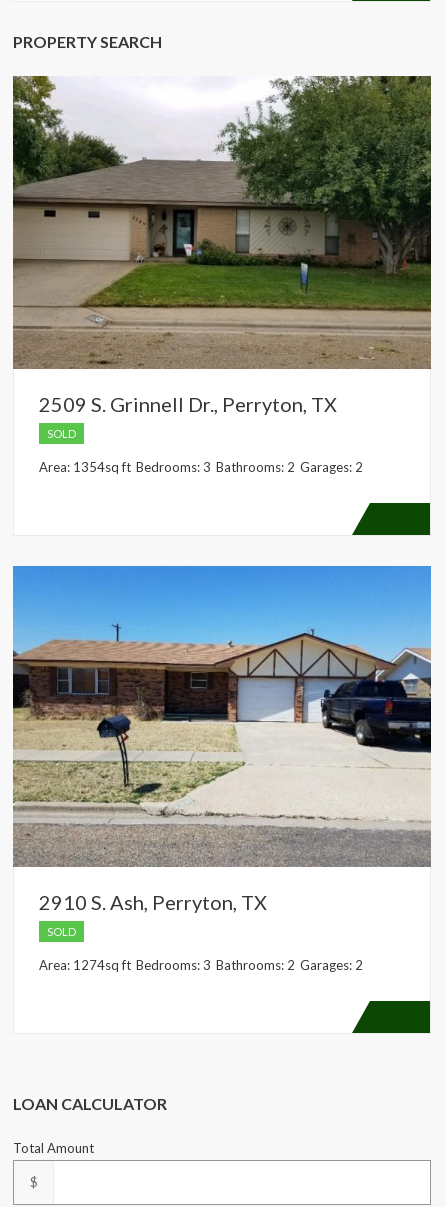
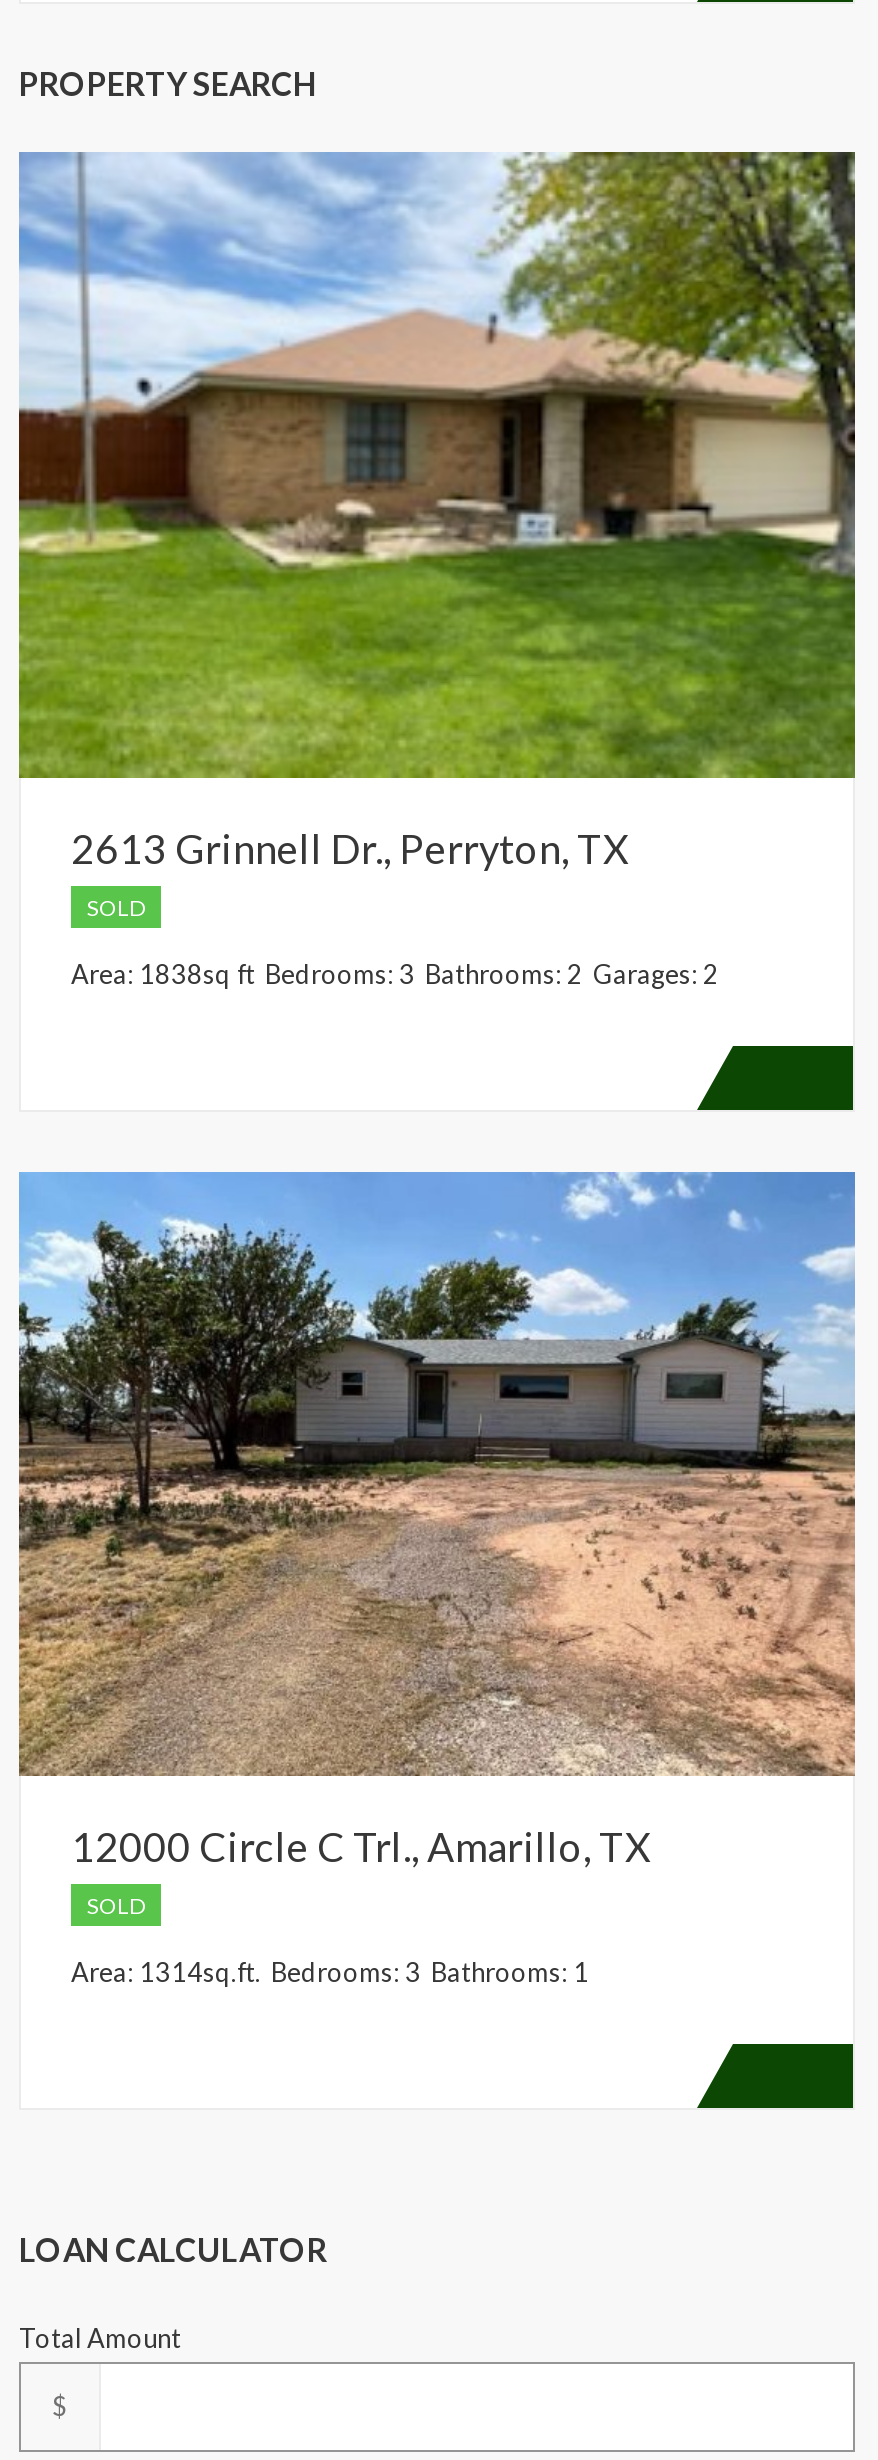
- [image]
- 2509 S. Grinnell Dr., Perryton, TX
+ [image]
+ 2613 Grinnell Dr., Perryton, TX

- Area: 1354sq ft Bedrooms: 3 Bathrooms: 2 Garages: 2
+ Area: 1838sq ft Bedrooms: 3 Bathrooms: 2 Garages: 2

- [image]
- 2910 S. Ash, Perryton, TX
+ [image]
+ 12000 Circle C Trl., Amarillo, TX

- Area: 1274sq ft Bedrooms: 3 Bathrooms: 2 Garages: 2
+ Area: 1314sq.ft. Bedrooms: 3 Bathrooms: 1
